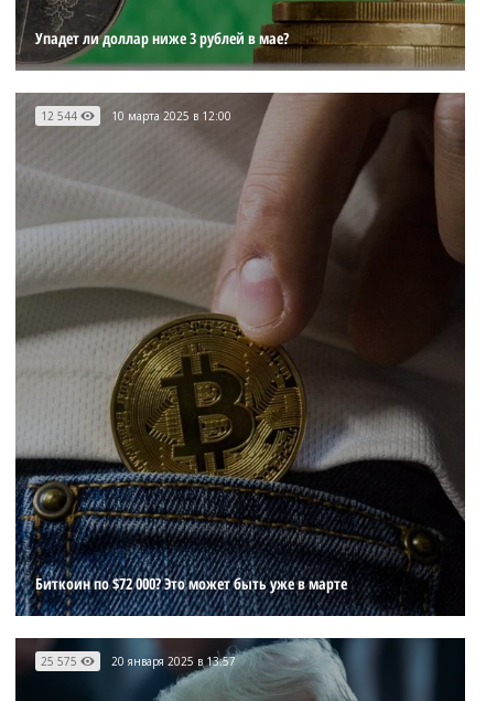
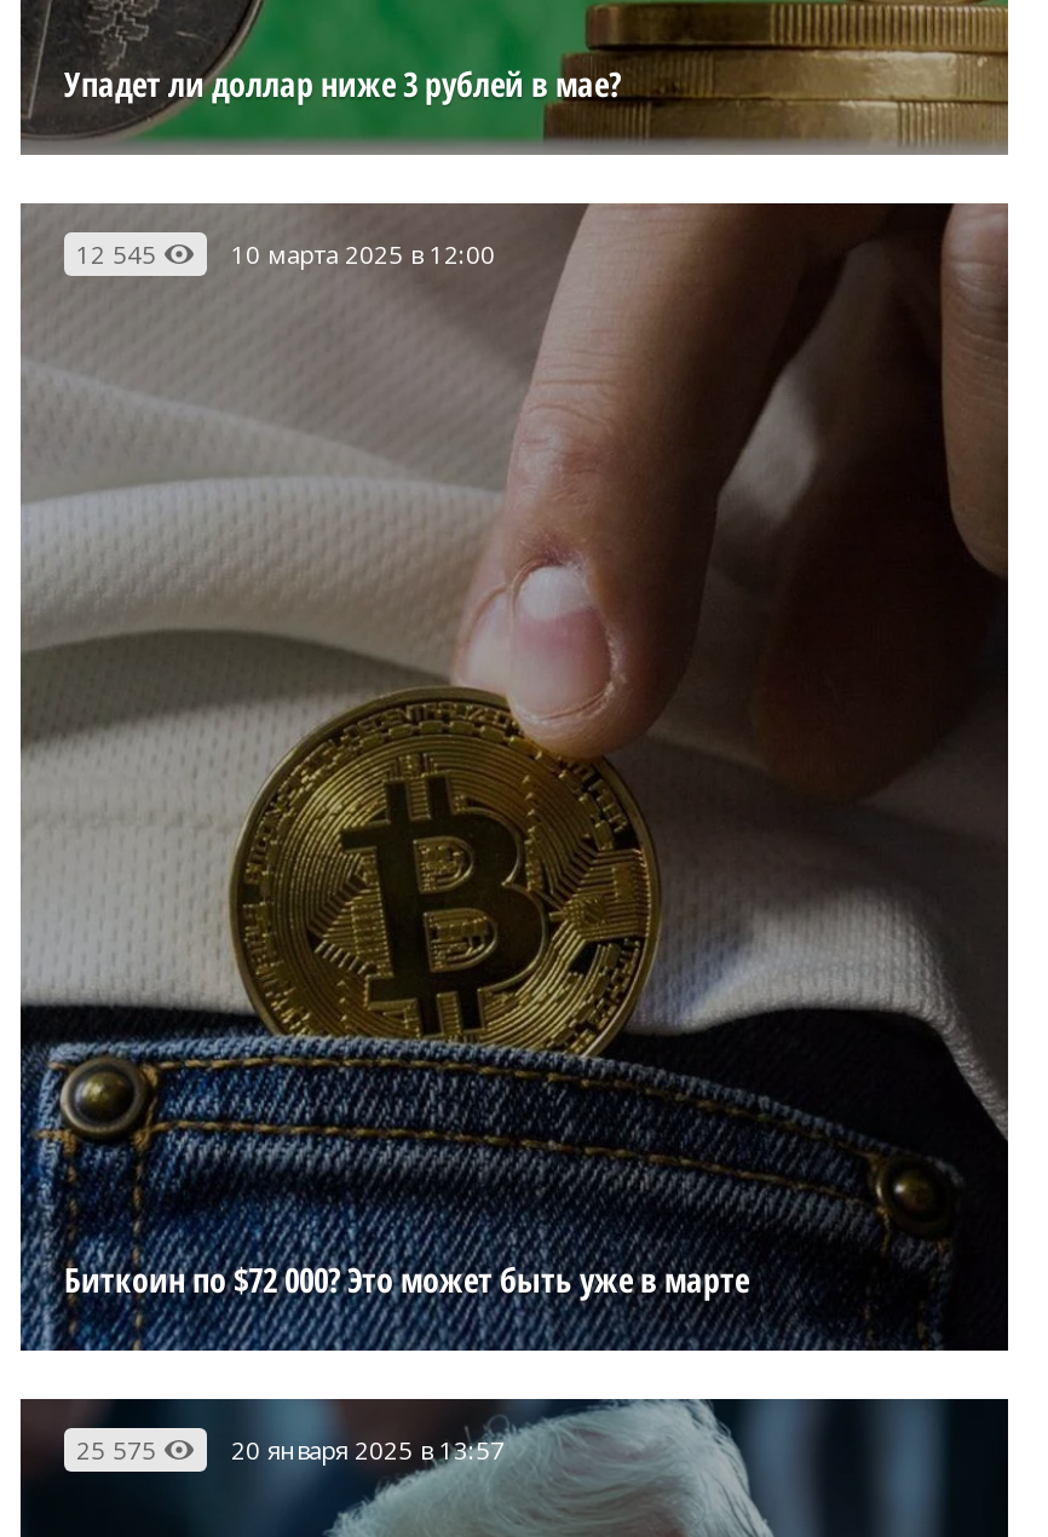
- 12 544 10 марта 2025 в 12:00
+ 12 545 10 марта 2025 в 12:00
